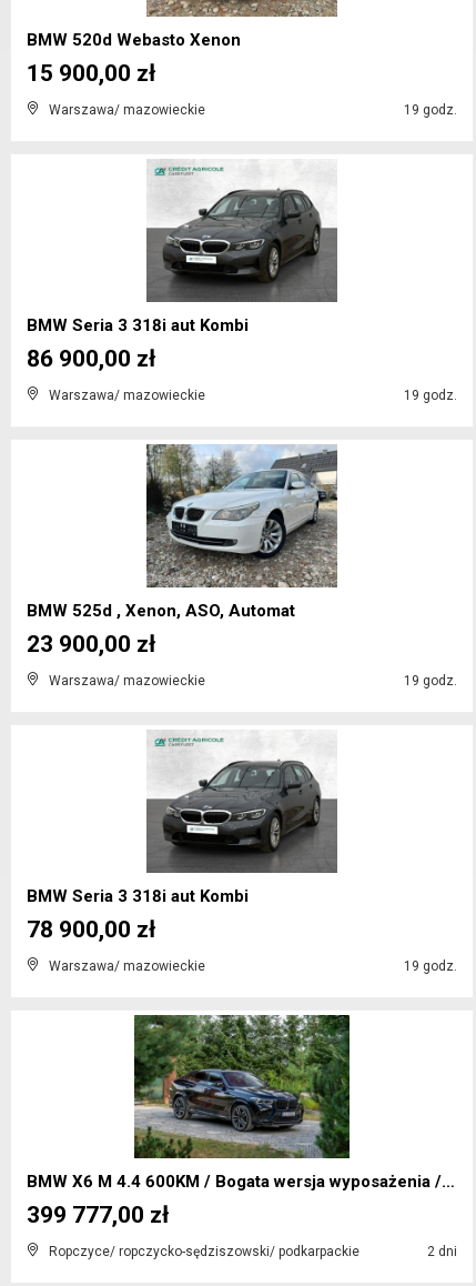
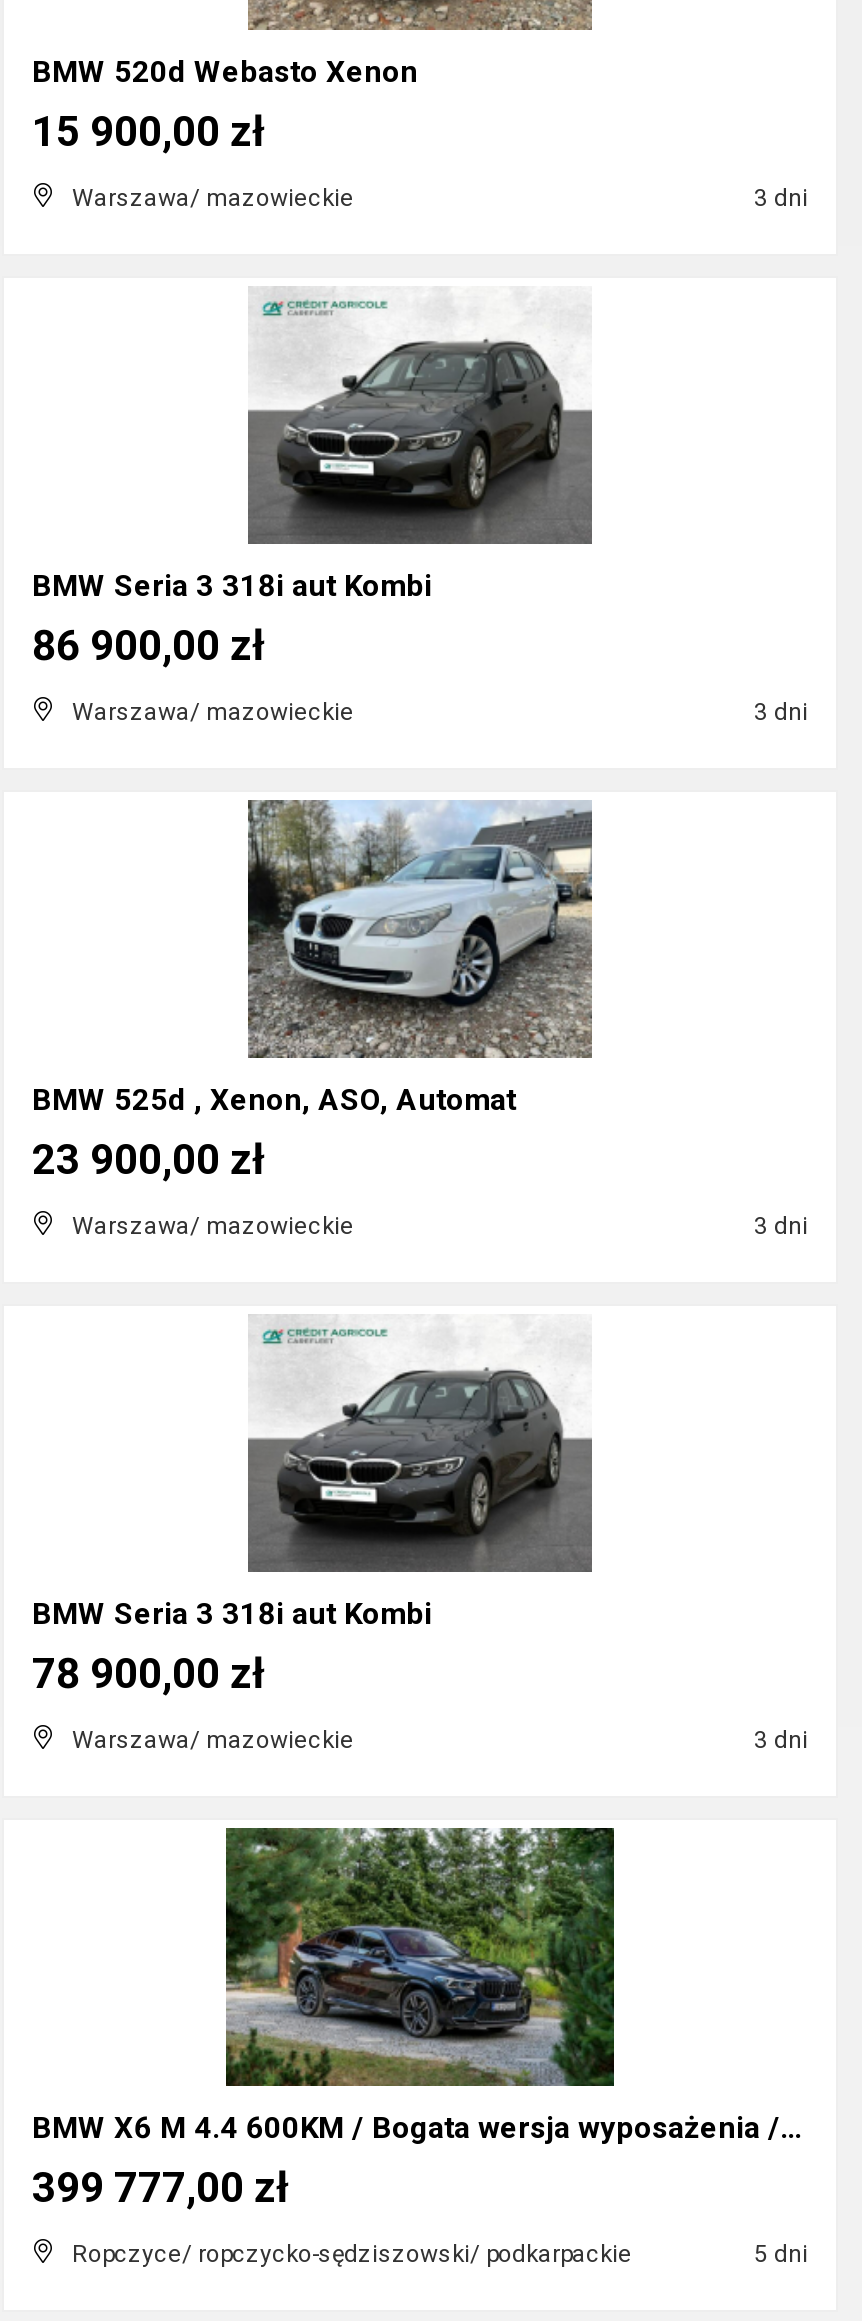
- 19 godz.
+ 3 dni

- 19 godz.
+ 3 dni

- 19 godz.
+ 3 dni

- 19 godz.
+ 3 dni

- 2 dni
+ 5 dni
